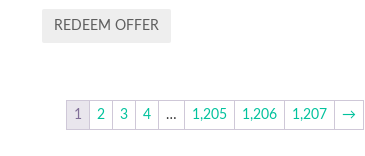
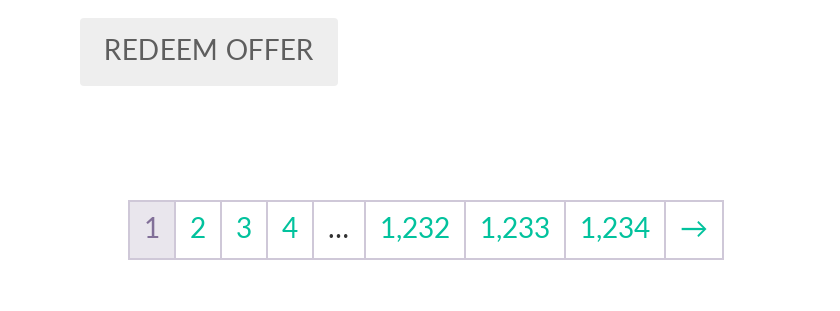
- 1,205
+ 1,232

- 1,206
+ 1,233

- 1,207
+ 1,234
